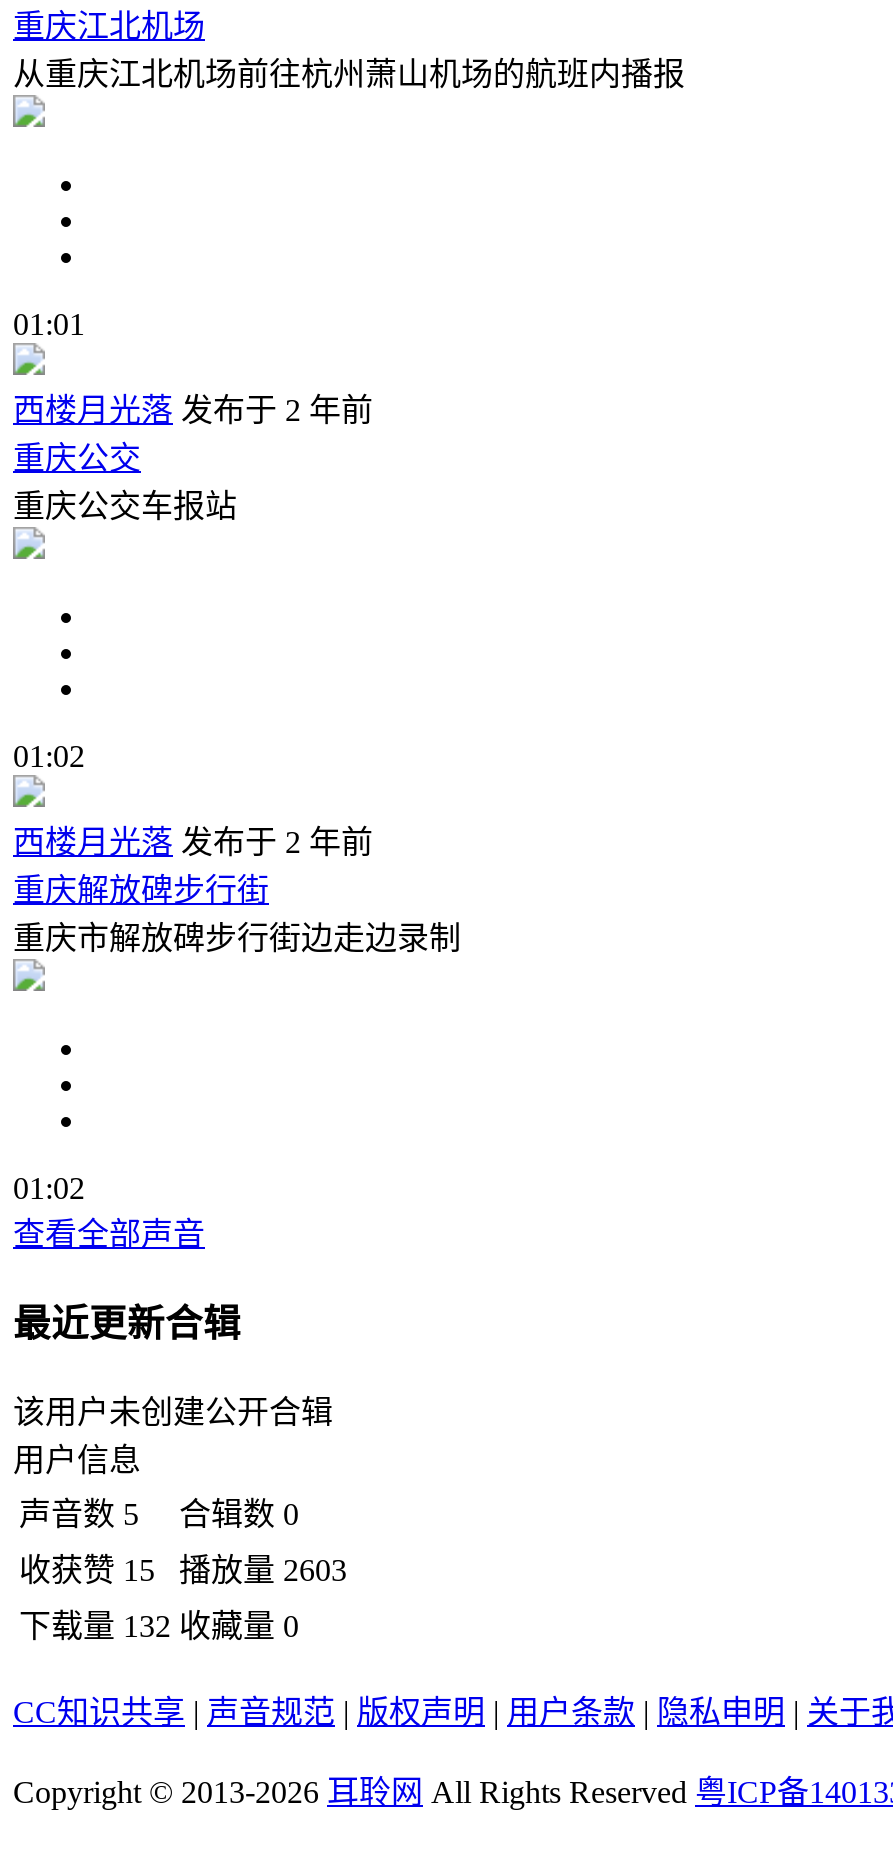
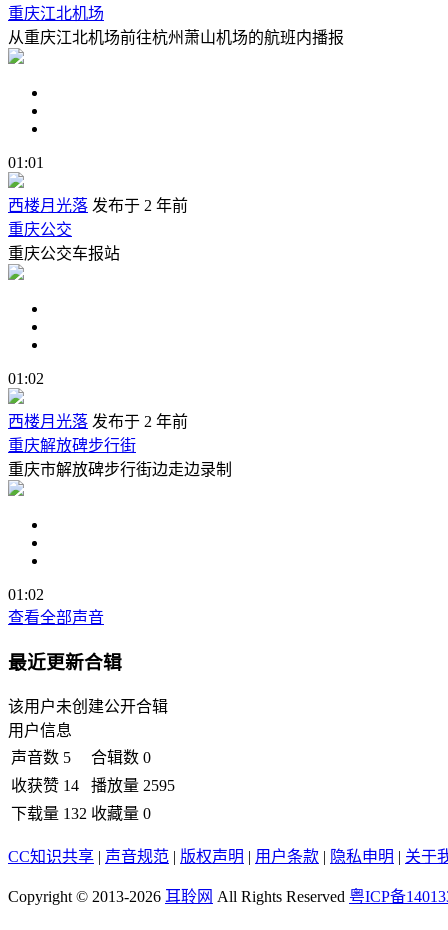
- 收获赞15
+ 收获赞14

- 播放量2603
+ 播放量2595
